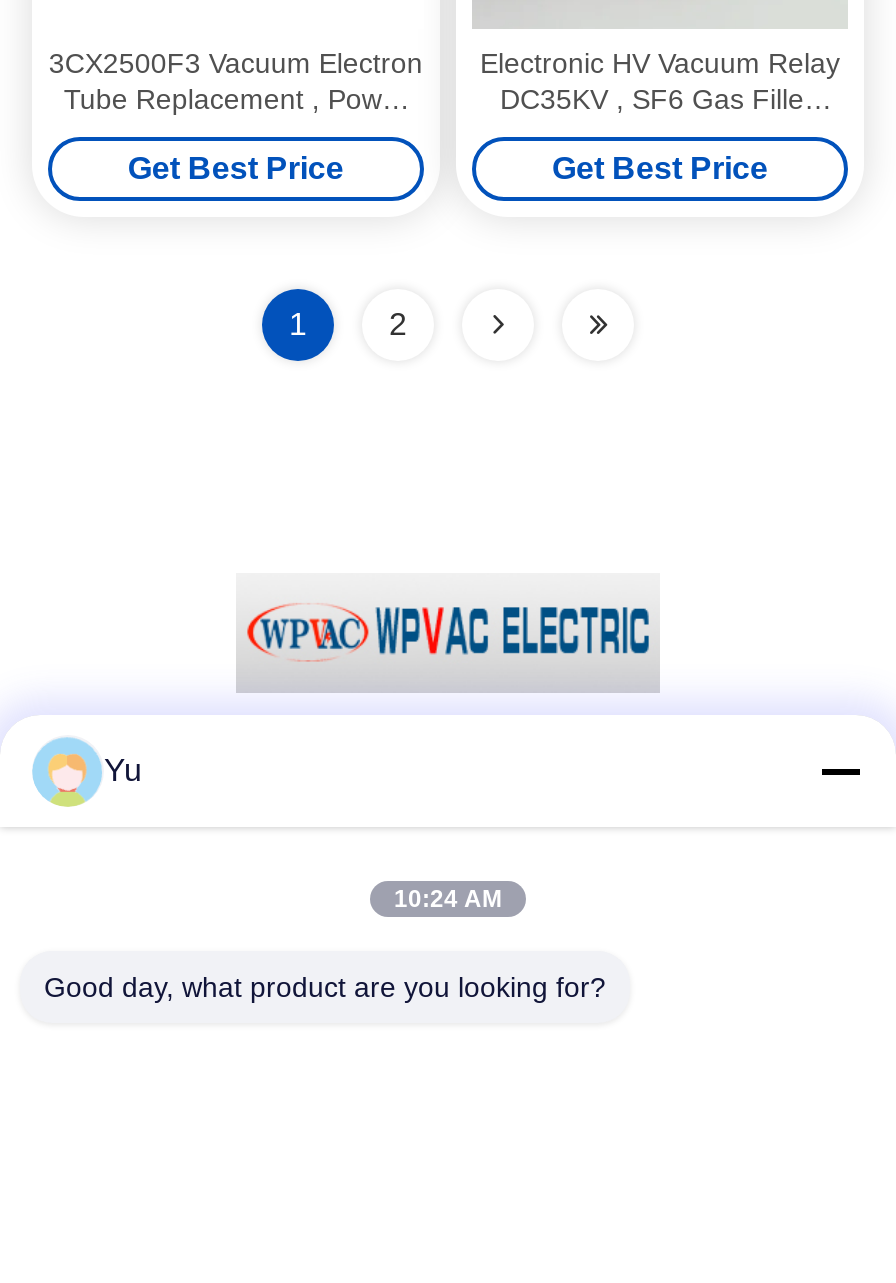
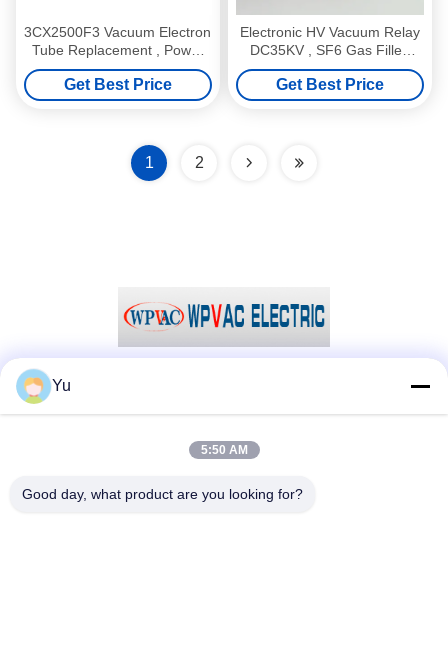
- 10:24 AM
+ 5:50 AM
